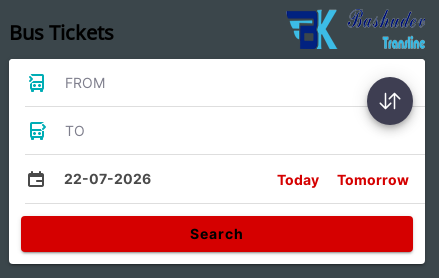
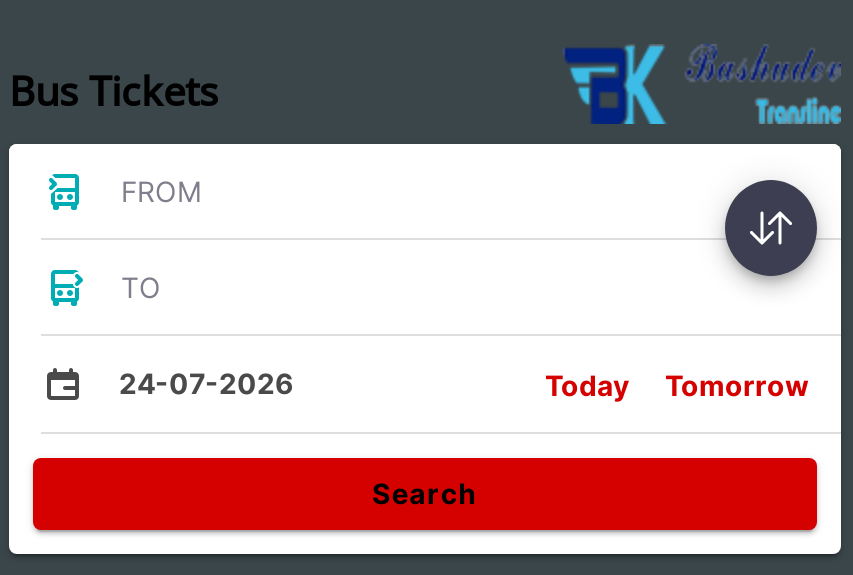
- 22-07-2026
+ 24-07-2026
